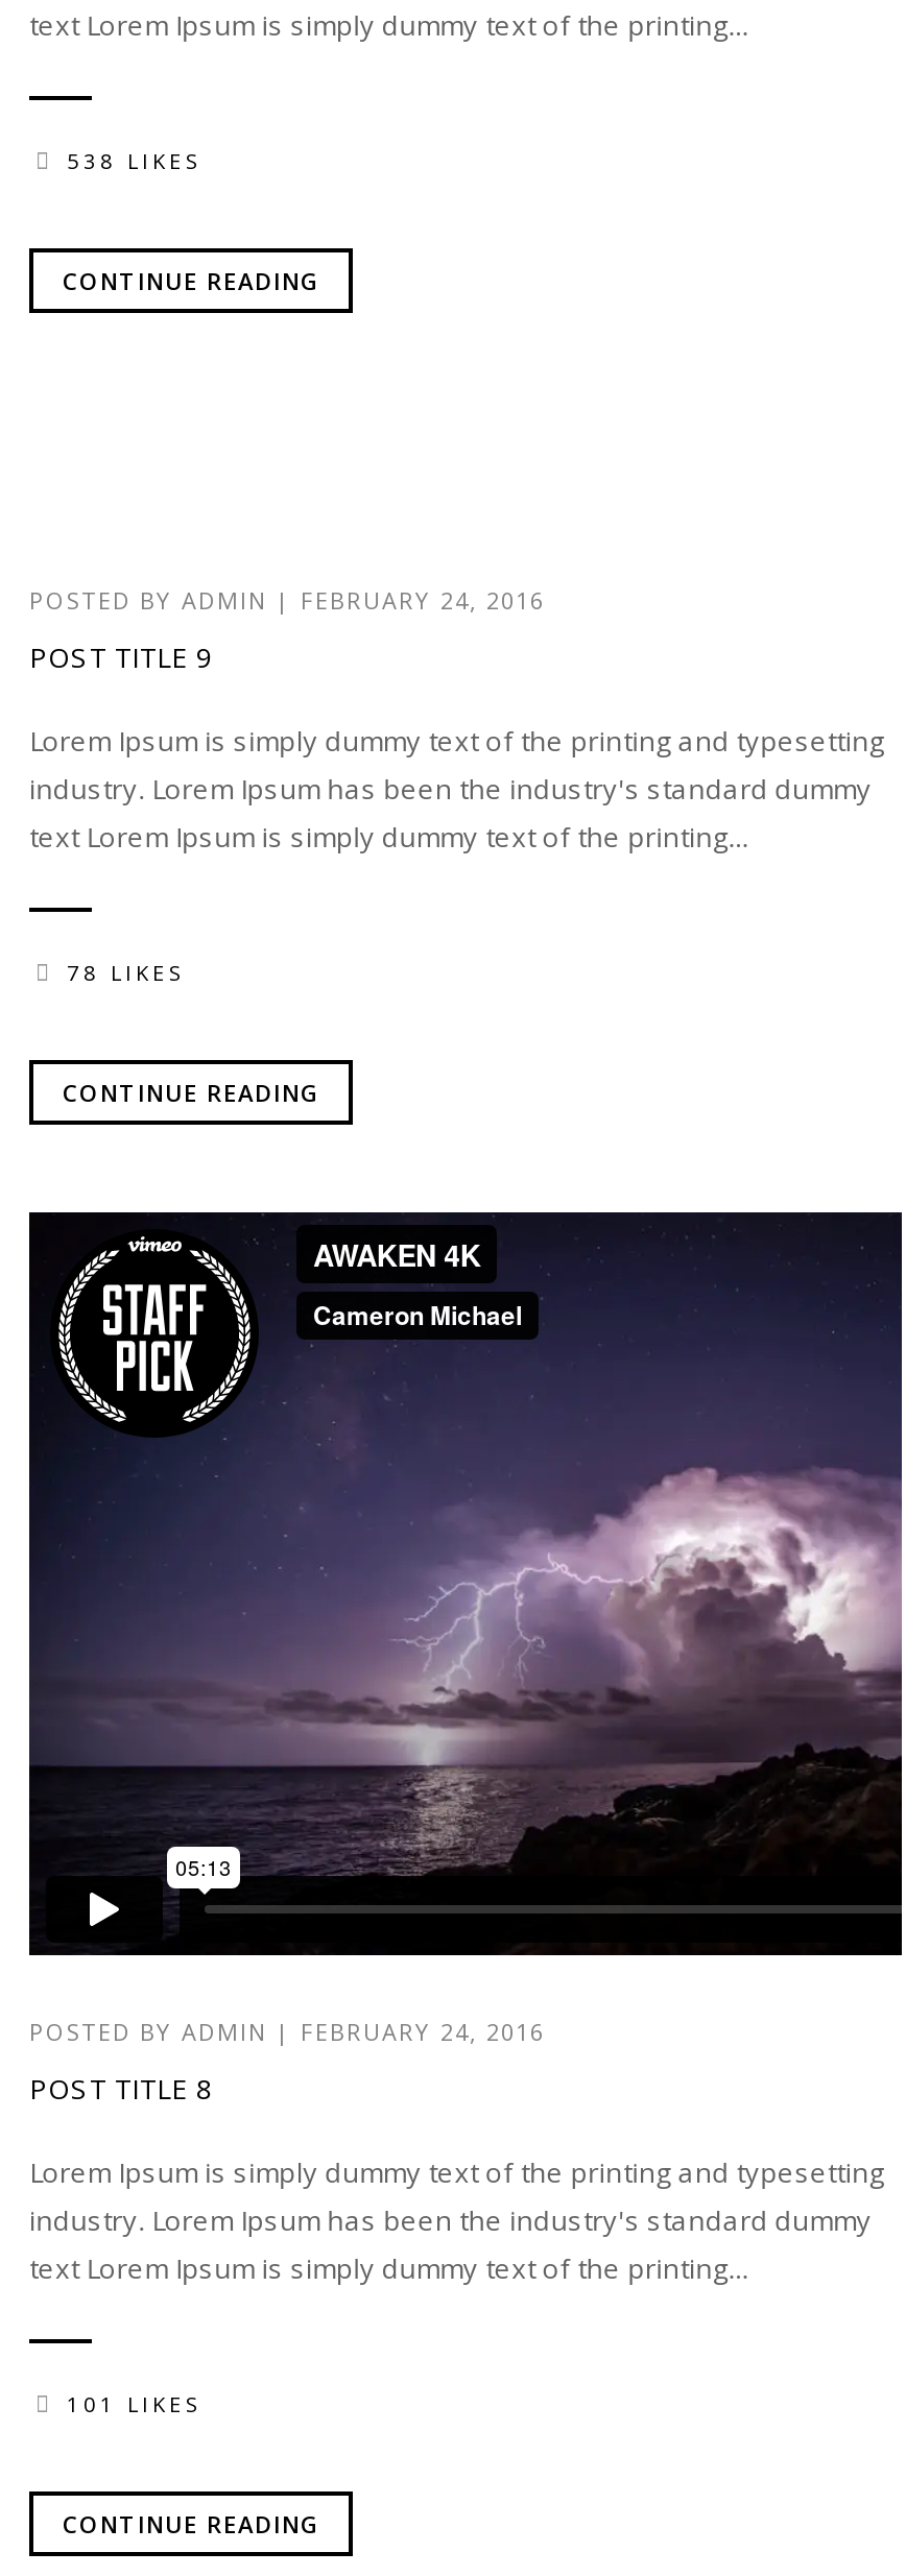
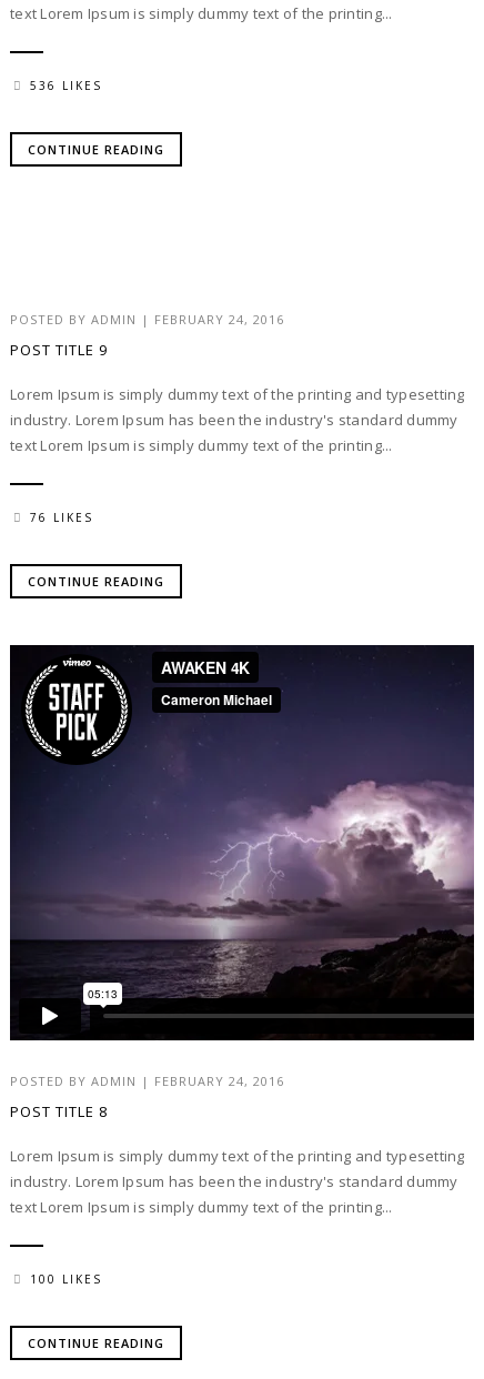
- 538 LIKES
+ 536 LIKES

- 78 LIKES
+ 76 LIKES

- 101 LIKES
+ 100 LIKES
